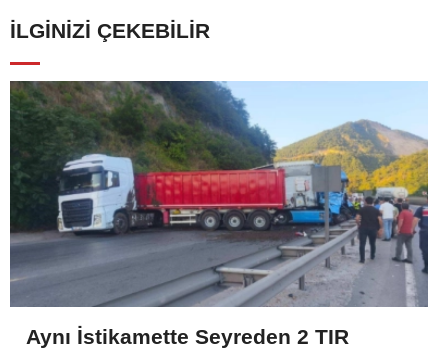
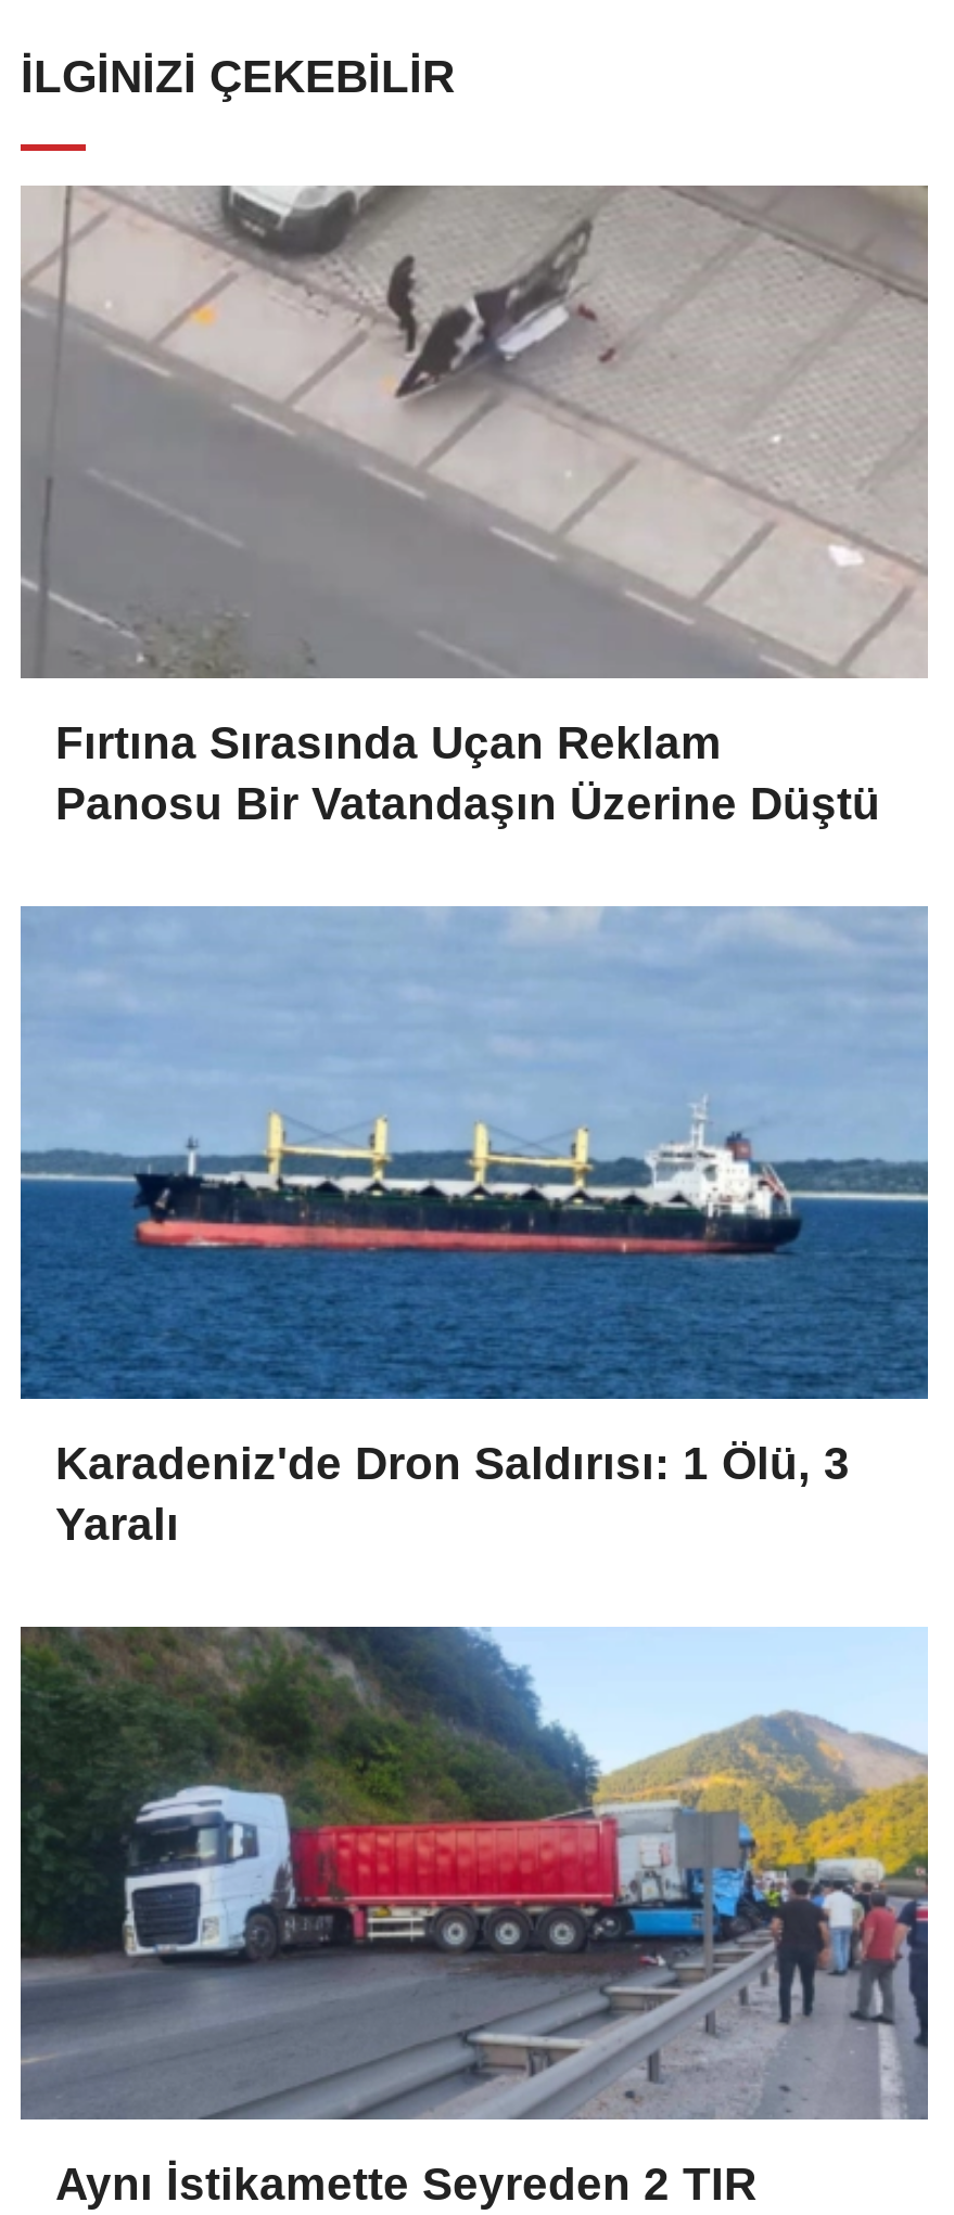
+ [image]
+ Karadeniz'de Dron Saldırısı: 1 Ölü, 3
+ Yaralı

+ [image]
+ Fırtına Sırasında Uçan Reklam
+ Panosu Bir Vatandaşın Üzerine Düştü
